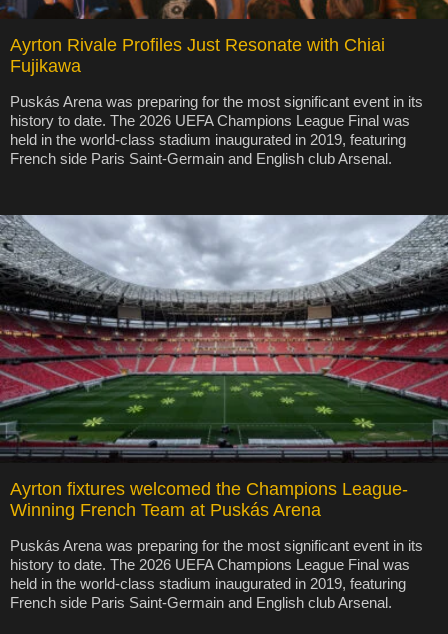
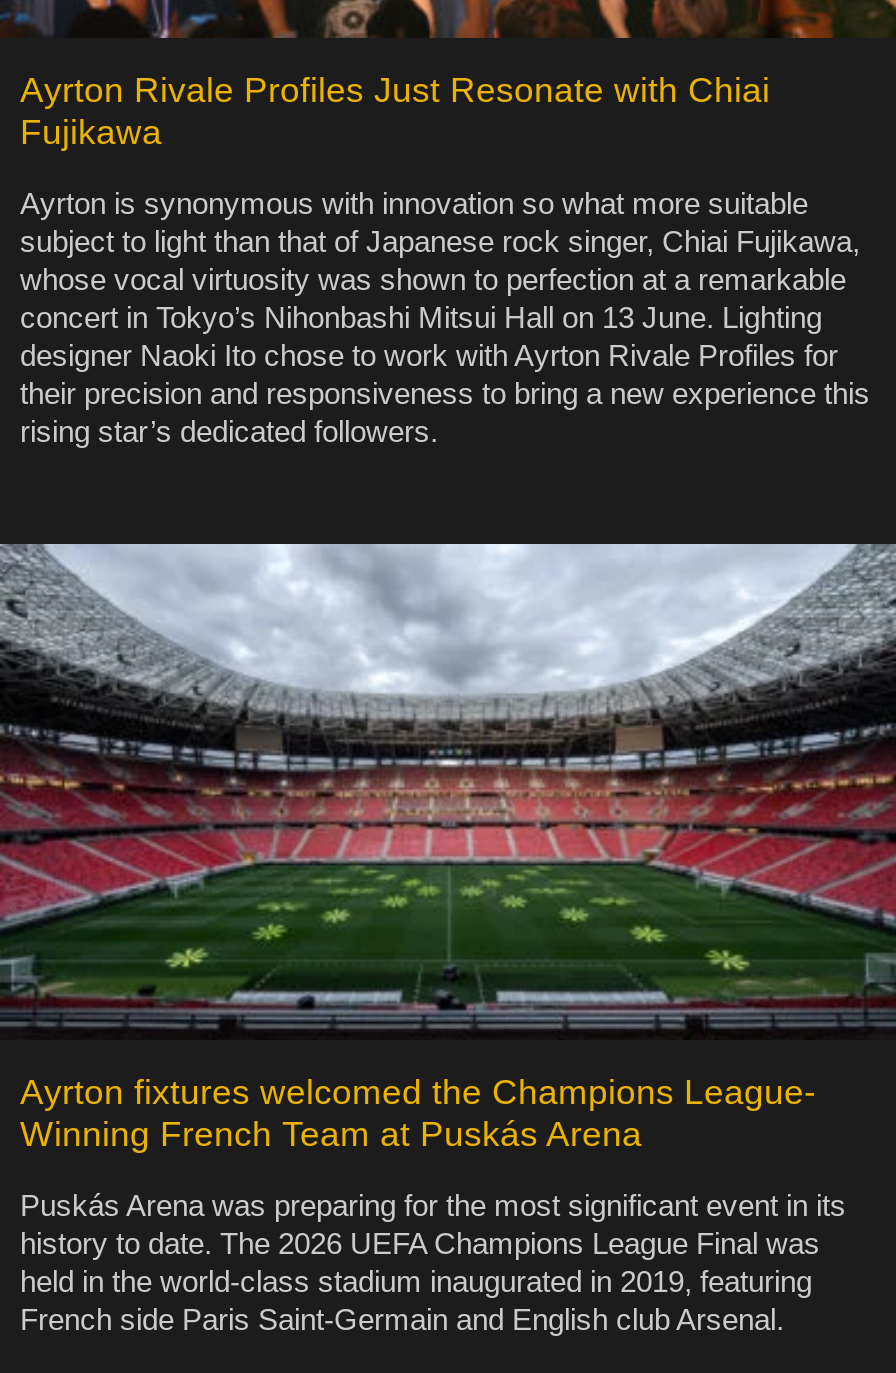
- Puskás Arena was preparing for the most significant event in its
- history to date. The 2026 UEFA Champions League Final was
- held in the world-class stadium inaugurated in 2019, featuring
- French side Paris Saint-Germain and English club Arsenal.
+ Ayrton is synonymous with innovation so what more suitable
+ subject to light than that of Japanese rock singer, Chiai Fujikawa,
+ whose vocal virtuosity was shown to perfection at a remarkable
+ concert in Tokyo’s Nihonbashi Mitsui Hall on 13 June. Lighting
+ designer Naoki Ito chose to work with Ayrton Rivale Profiles for
+ their precision and responsiveness to bring a new experience this
+ rising star’s dedicated followers.
